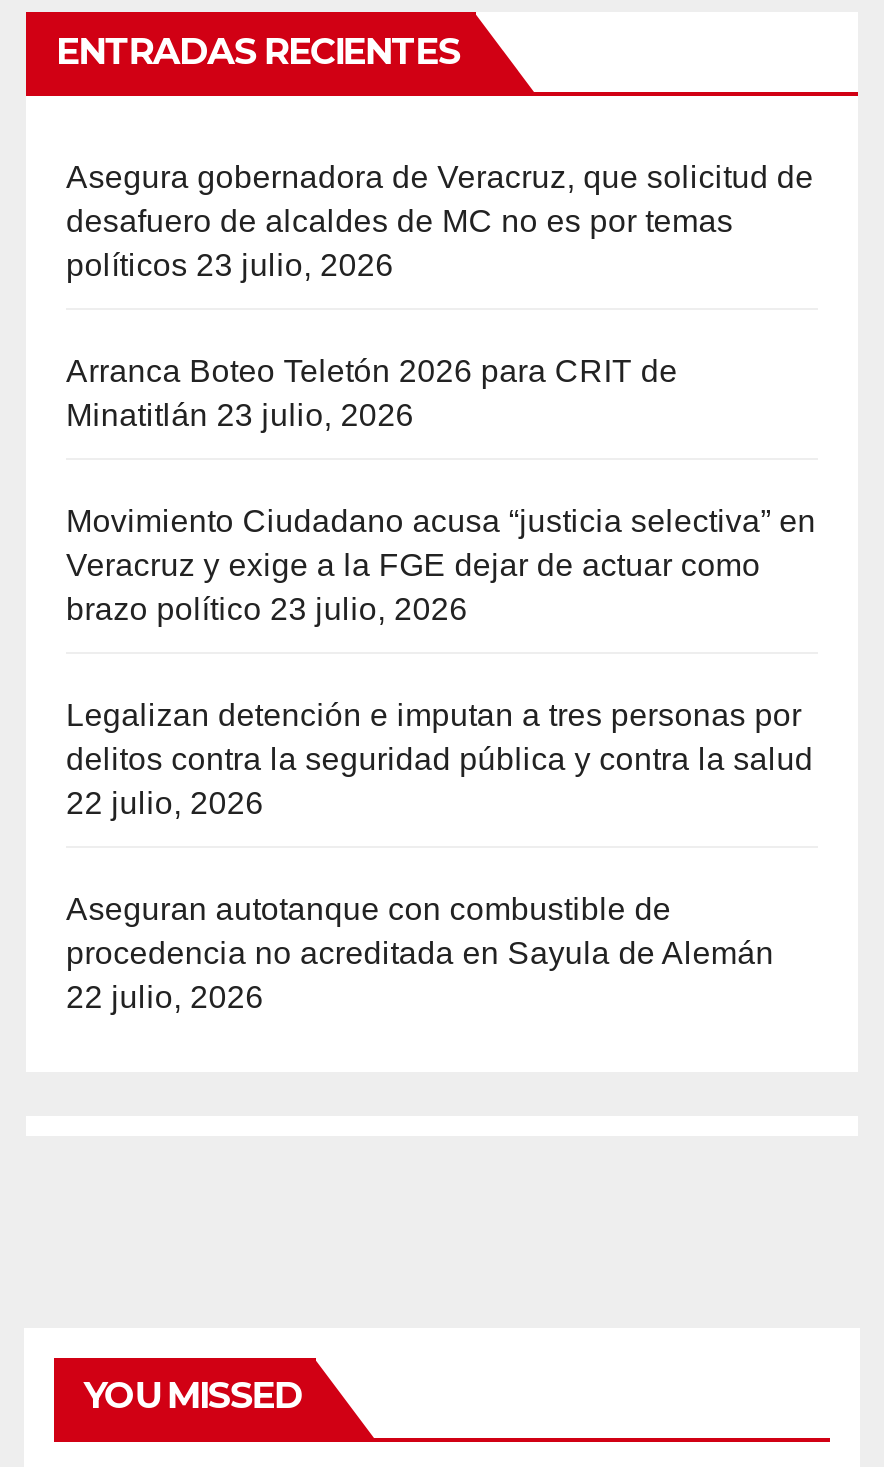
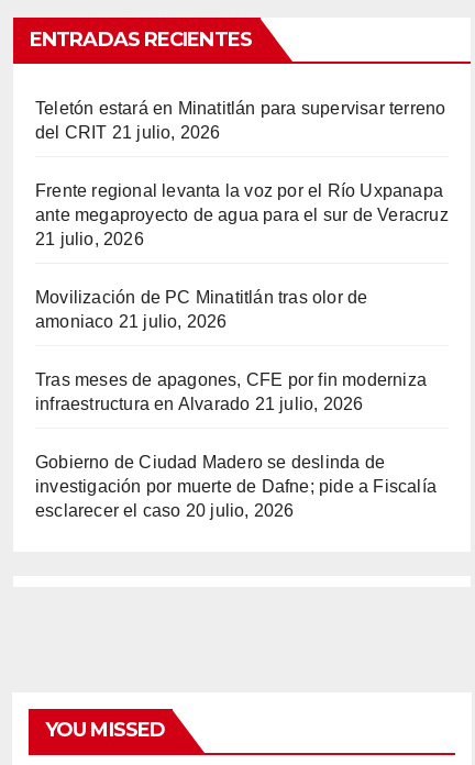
- Asegura gobernadora de Veracruz, que solicitud de
- desafuero de alcaldes de MC no es por temas
- políticos 23 julio, 2026
+ Teletón estará en Minatitlán para supervisar terreno
+ del CRIT 21 julio, 2026

- Arranca Boteo Teletón 2026 para CRIT de
- Minatitlán 23 julio, 2026
+ Frente regional levanta la voz por el Río Uxpanapa
+ ante megaproyecto de agua para el sur de Veracruz
+ 21 julio, 2026

- Movimiento Ciudadano acusa “justicia selectiva” en
- Veracruz y exige a la FGE dejar de actuar como
- brazo político 23 julio, 2026
+ Movilización de PC Minatitlán tras olor de
+ amoniaco 21 julio, 2026

- Legalizan detención e imputan a tres personas por
- delitos contra la seguridad pública y contra la salud
- 22 julio, 2026
+ Tras meses de apagones, CFE por fin moderniza
+ infraestructura en Alvarado 21 julio, 2026

- Aseguran autotanque con combustible de
- procedencia no acreditada en Sayula de Alemán
- 22 julio, 2026
+ Gobierno de Ciudad Madero se deslinda de
+ investigación por muerte de Dafne; pide a Fiscalía
+ esclarecer el caso 20 julio, 2026
